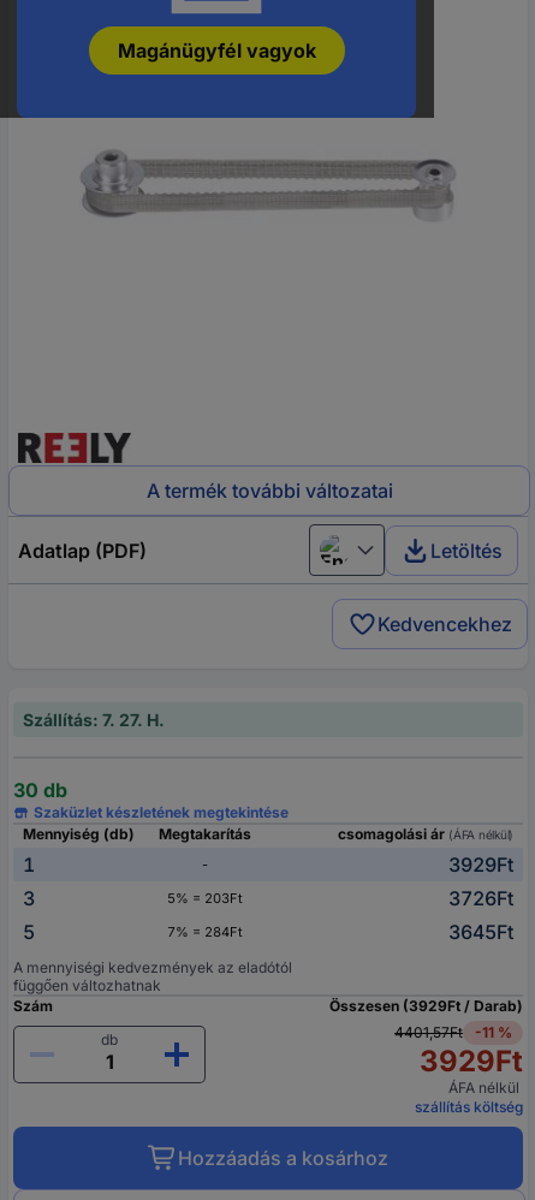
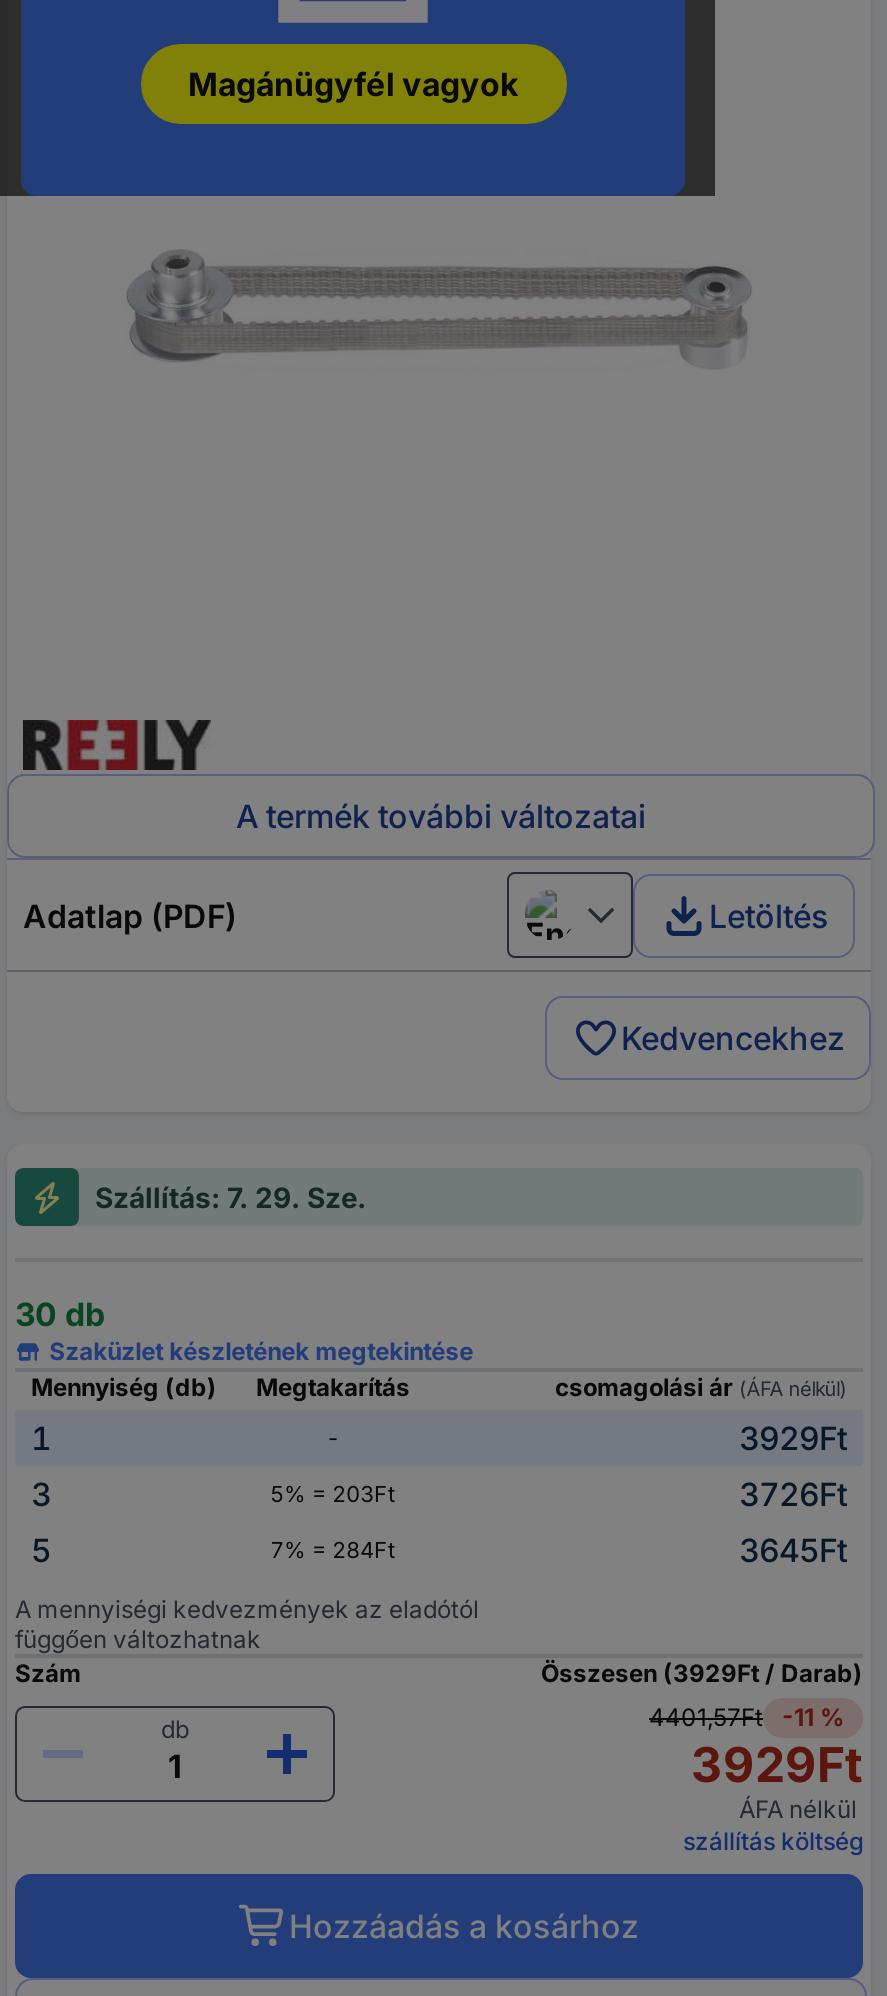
- Szállítás: 7. 27. H.
+ Szállítás: 7. 29. Sze.
